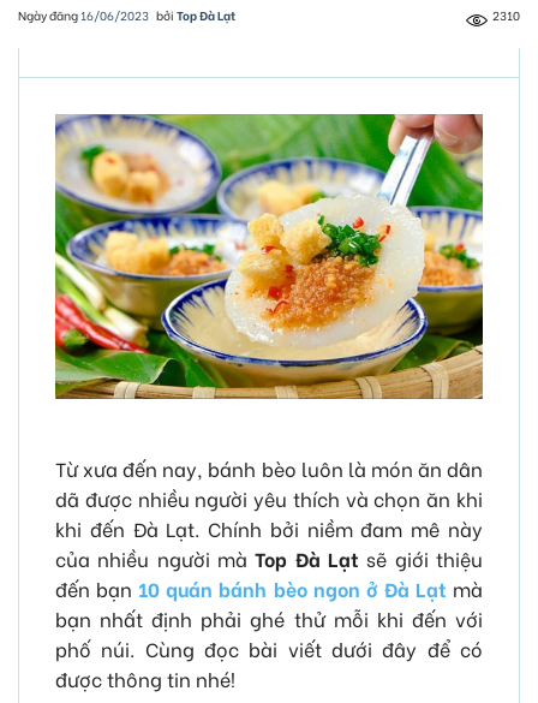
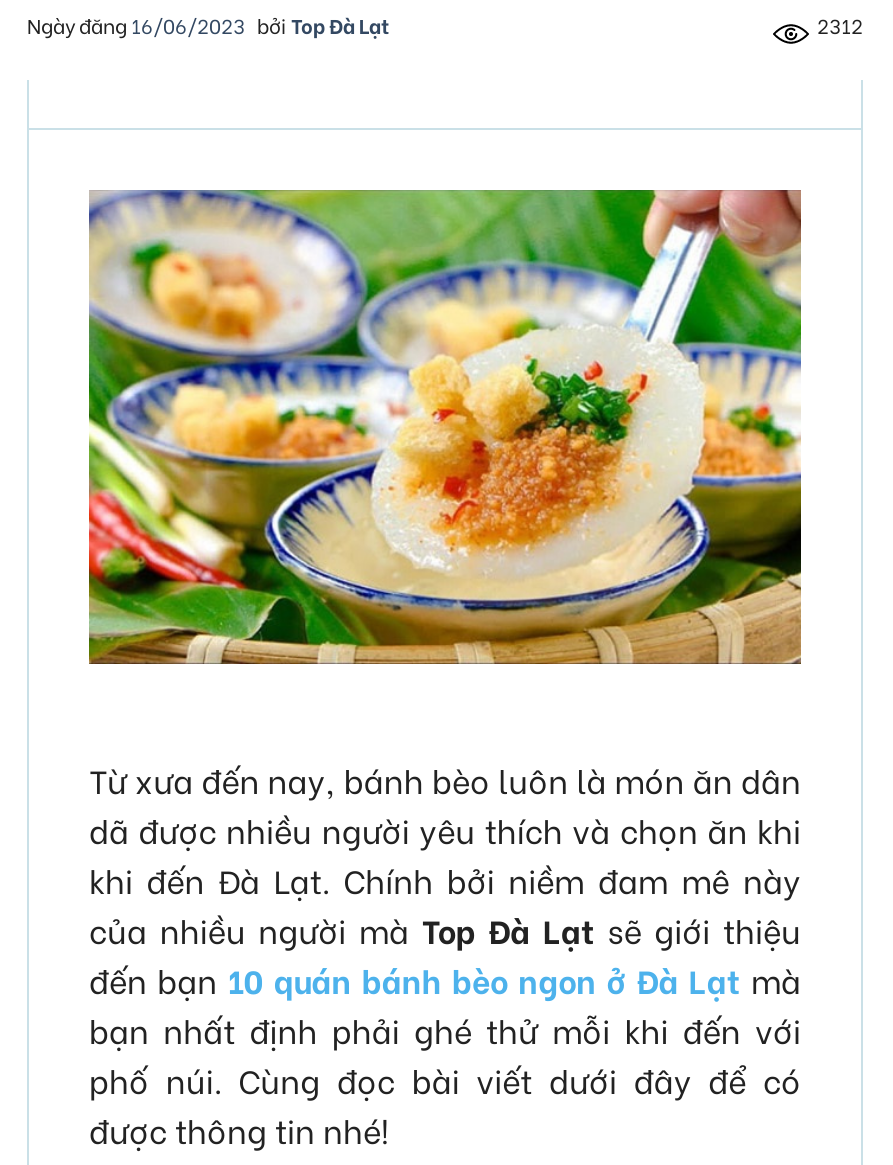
- 2310
+ 2312
